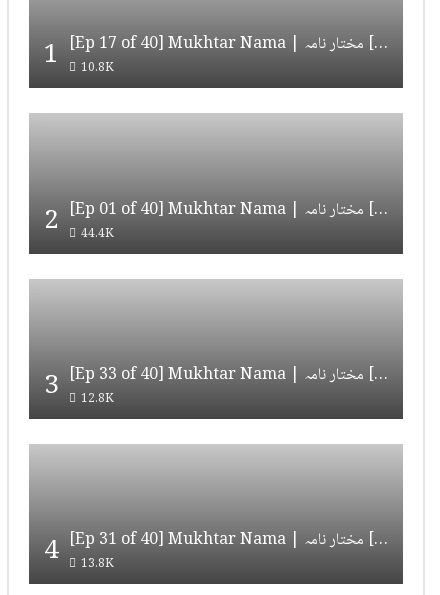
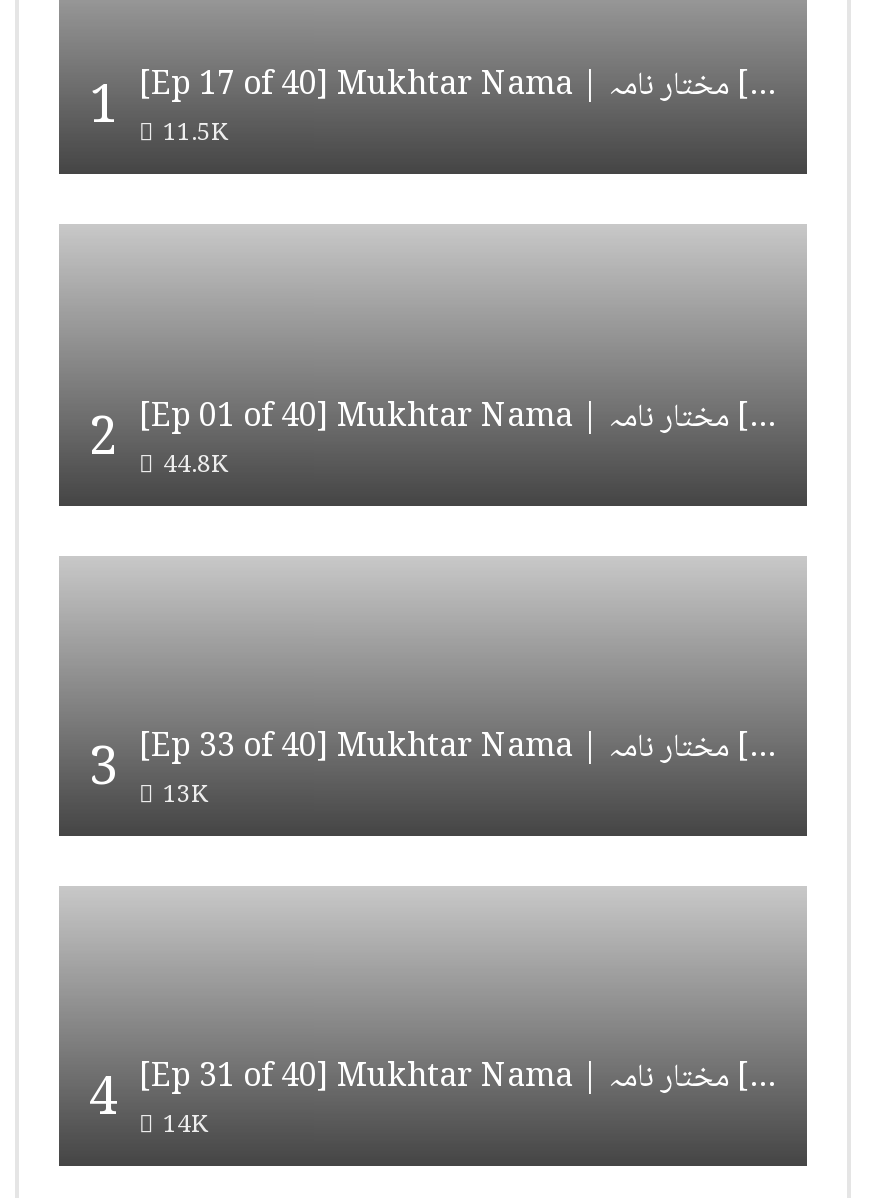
- 1 10.8K
+ 1 11.5K

- 2 44.4K
+ 2 44.8K

- 3 12.8K
+ 3 13K

- 4 13.8K
+ 4 14K
